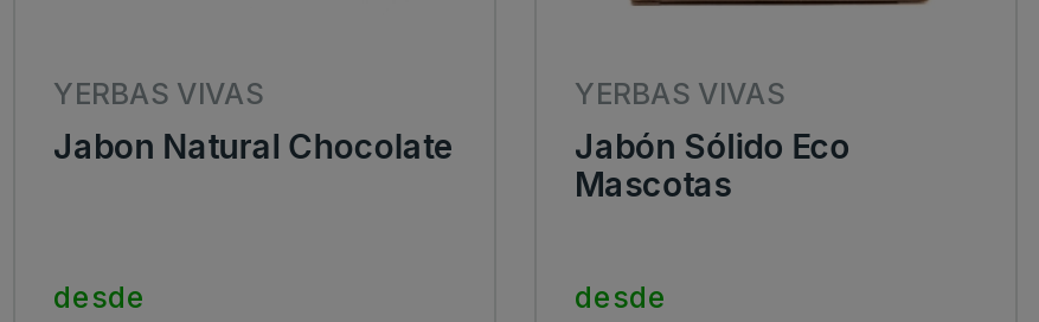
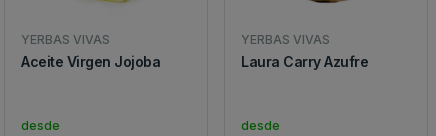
- Jabon Natural Chocolate
+ Aceite Virgen Jojoba

- Jabón Sólido Eco
- Mascotas
+ Laura Carry Azufre
